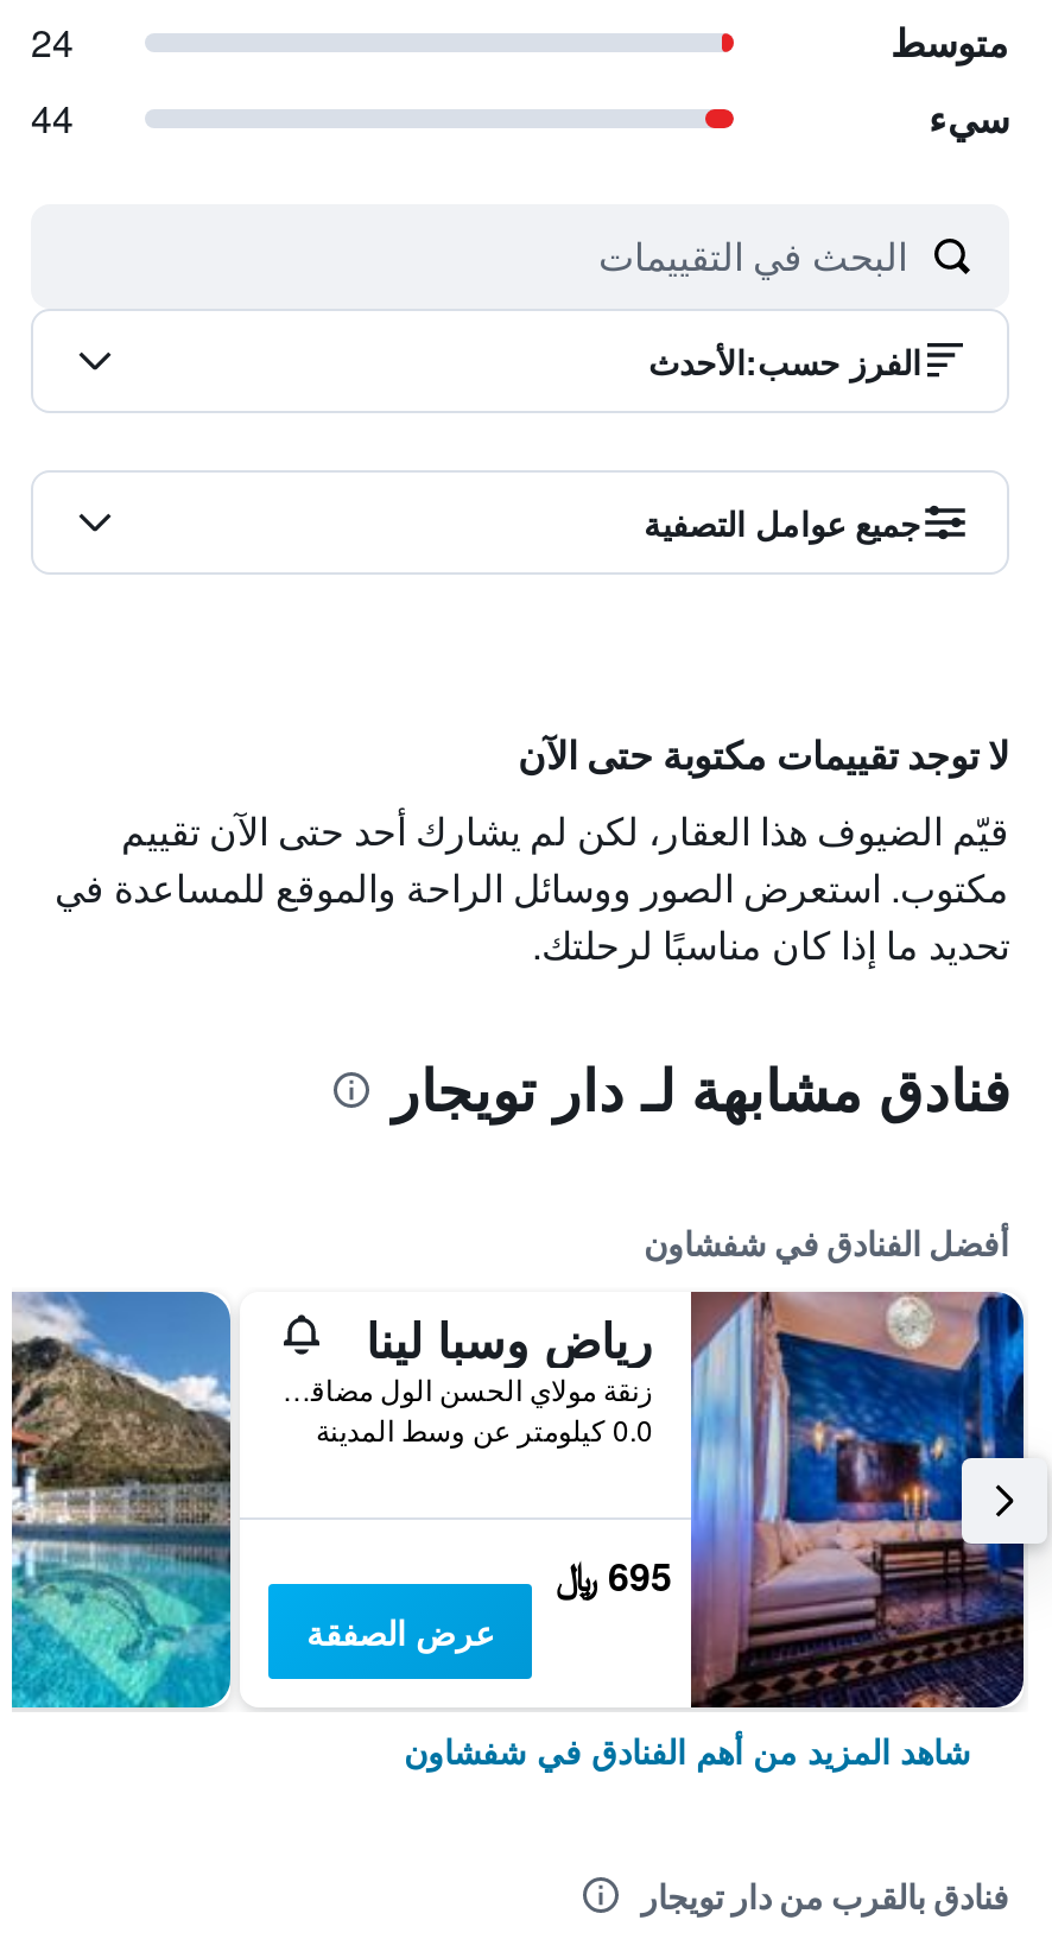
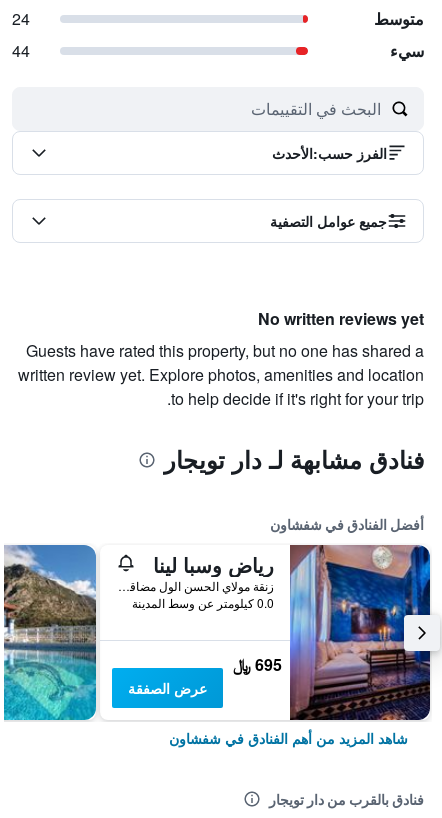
- لا توجد تقييمات مكتوبة حتى الآن
- قيّم الضيوف هذا العقار، لكن لم يشارك أحد حتى الآن تقييم
- مكتوب. استعرض الصور ووسائل الراحة والموقع للمساعدة في
- تحديد ما إذا كان مناسبًا لرحلتك.
+ No written reviews yet
+ Guests have rated this property, but no one has shared a
+ written review yet. Explore photos, amenities and location
+ to help decide if it's right for your trip.
